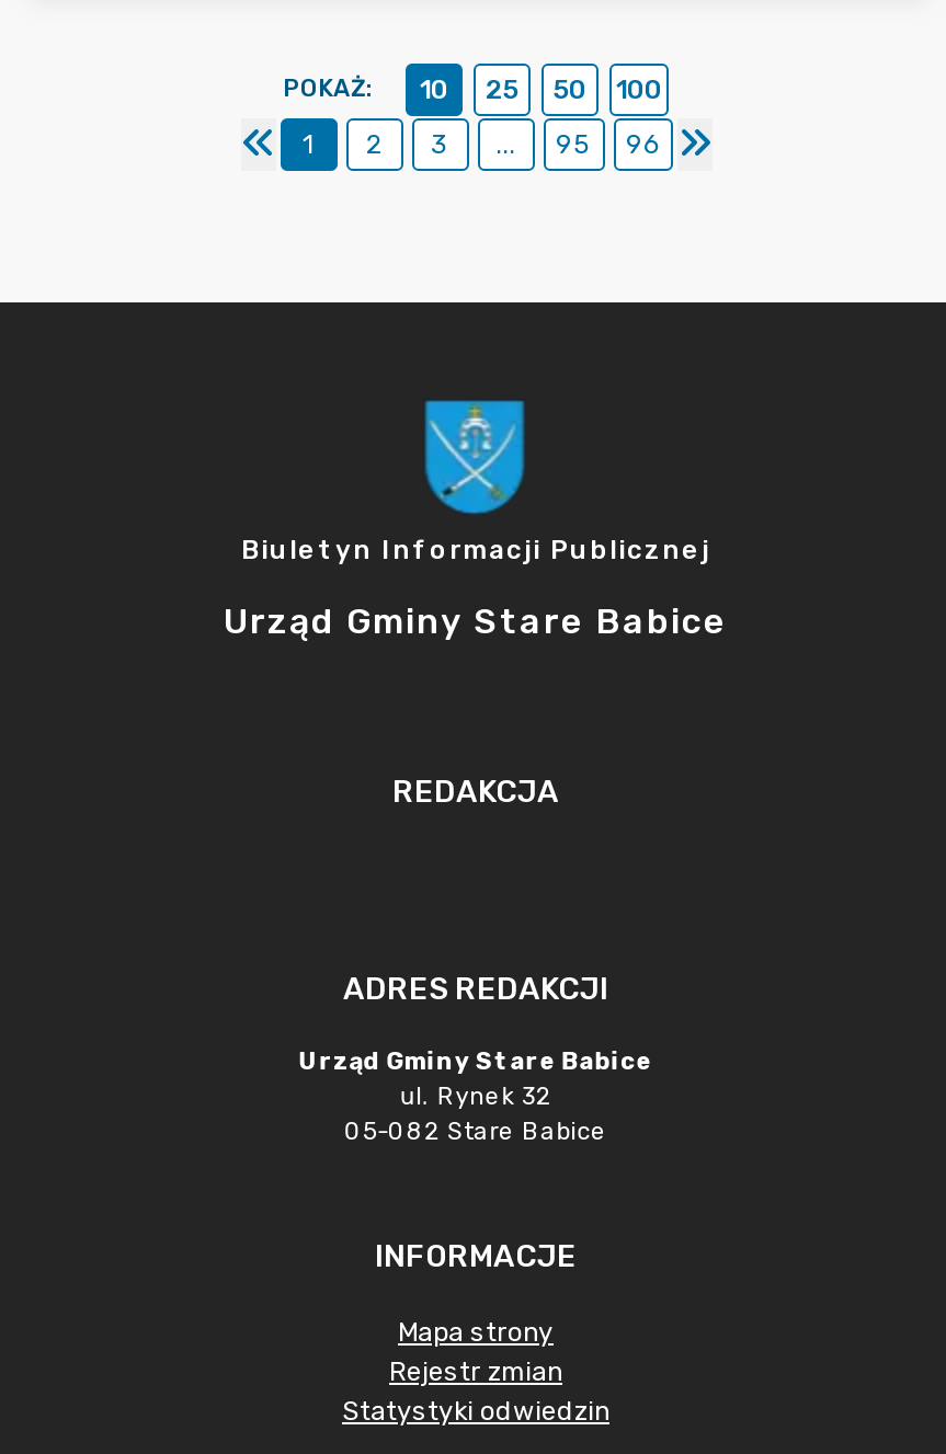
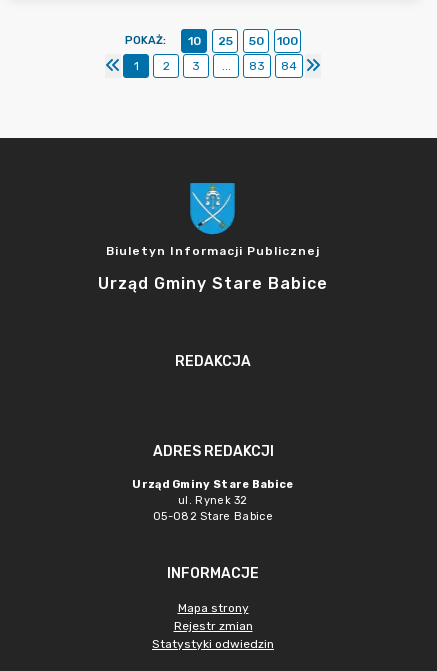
- 95
+ 83

- 96
+ 84
